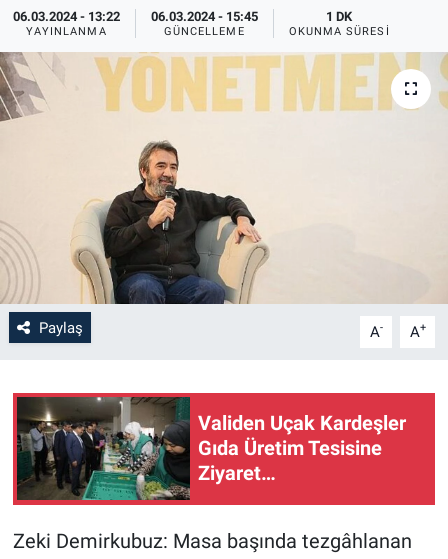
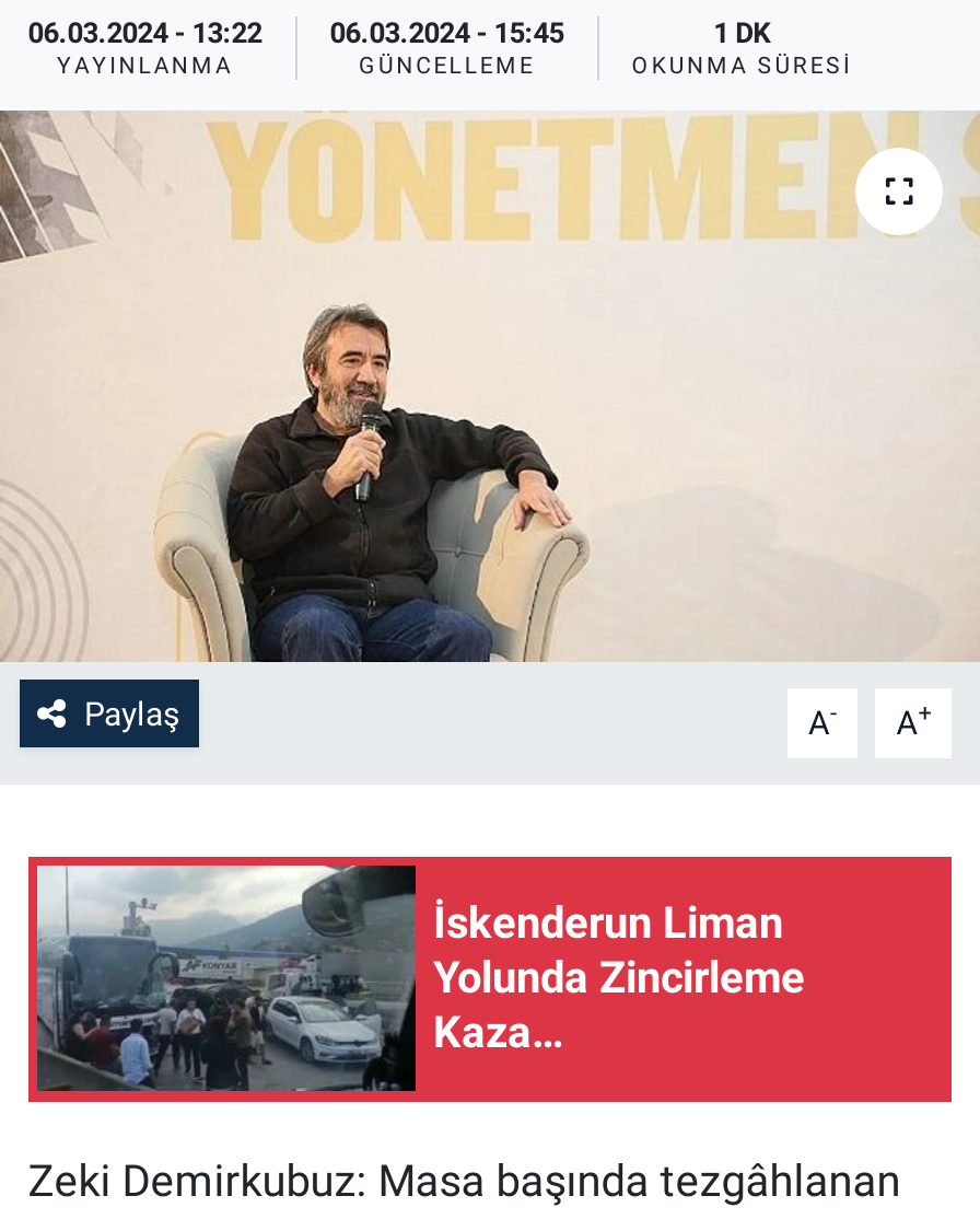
- [image]
- Validen Uçak Kardeşler
- Gıda Üretim Tesisine
- Ziyaret…
+ [image]
+ İskenderun Liman
+ Yolunda Zincirleme
+ Kaza…
